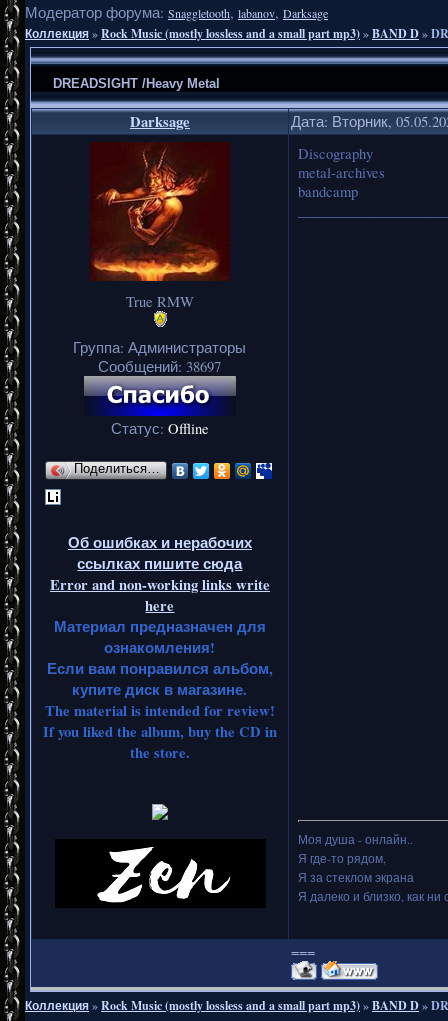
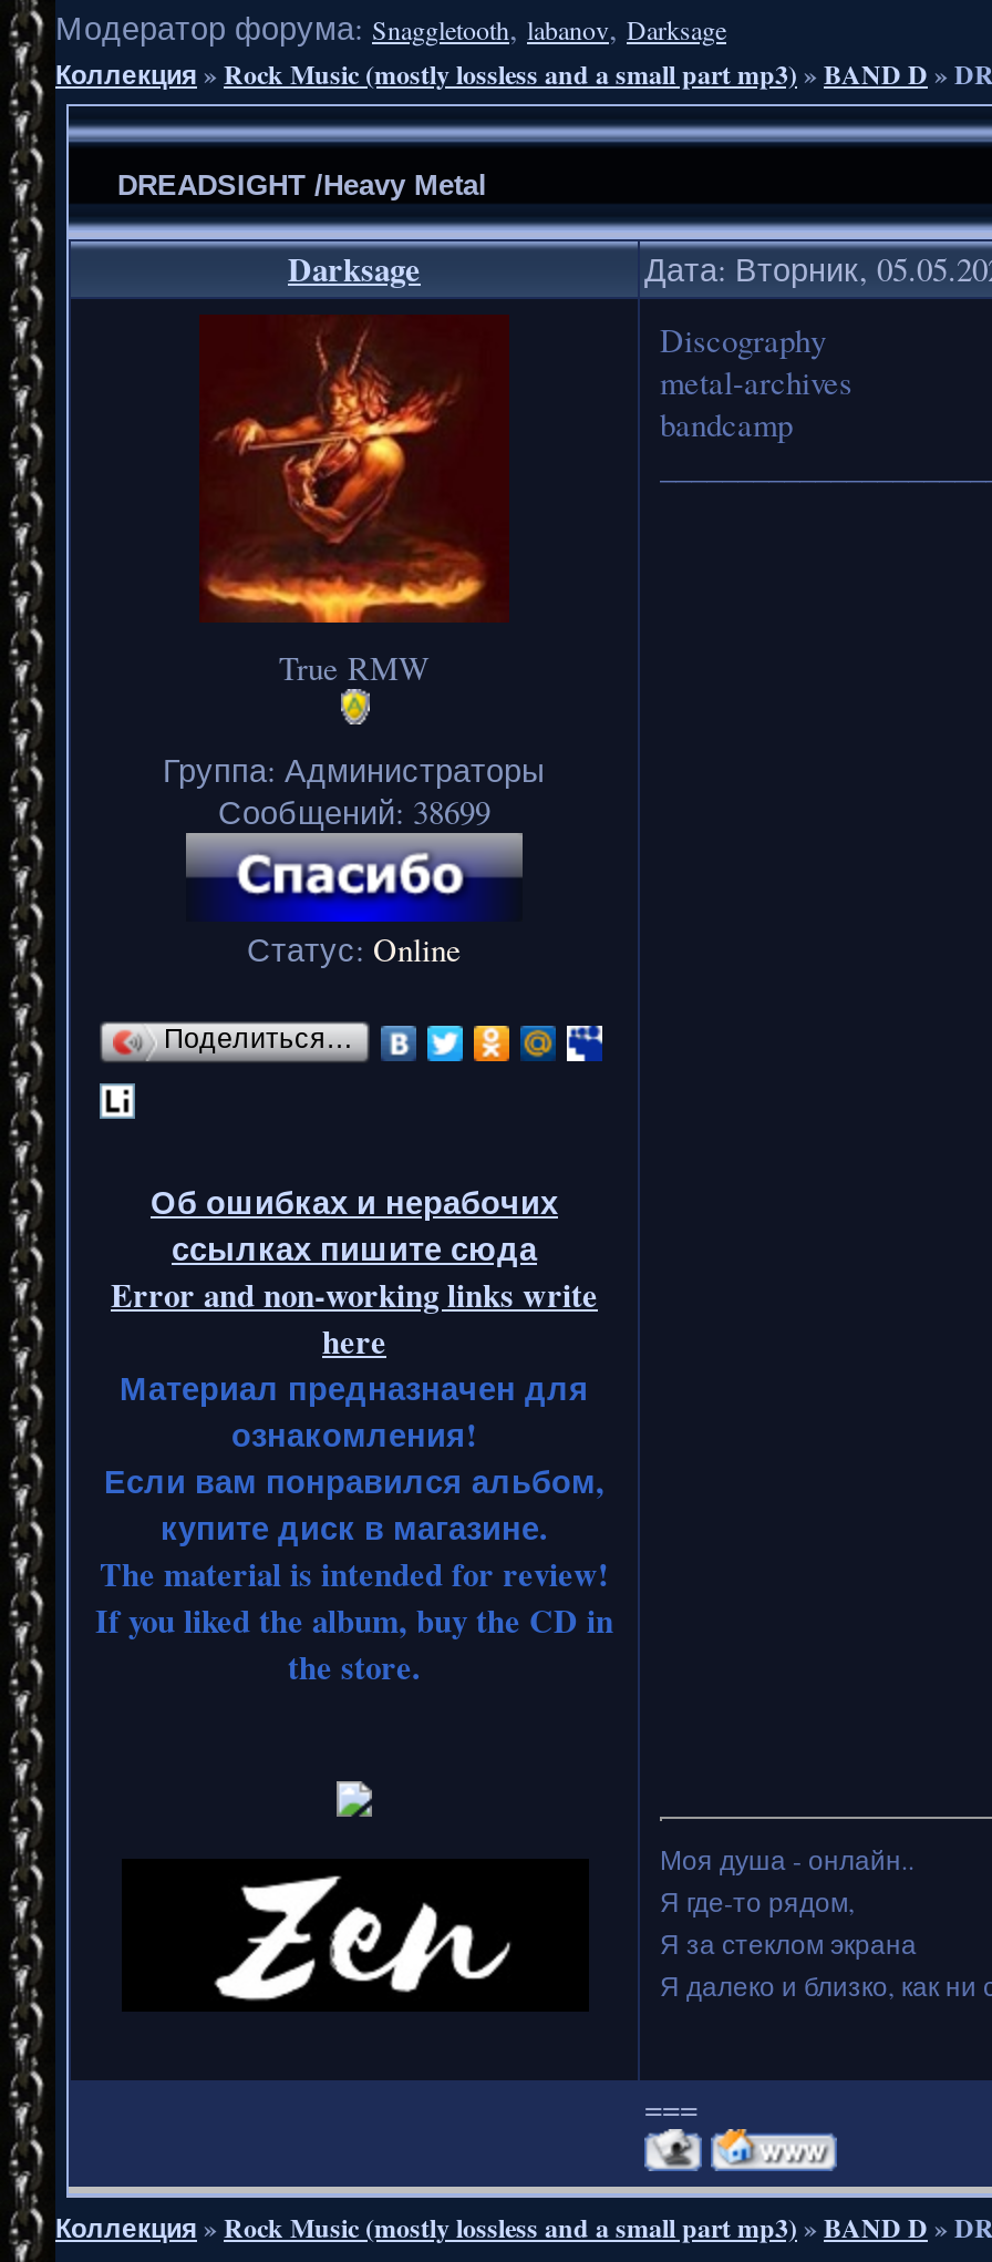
- Сообщений: 38697
+ Сообщений: 38699

- Статус: Offline
+ Статус: Online
